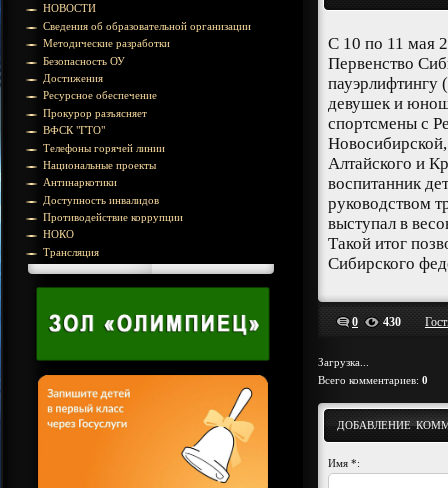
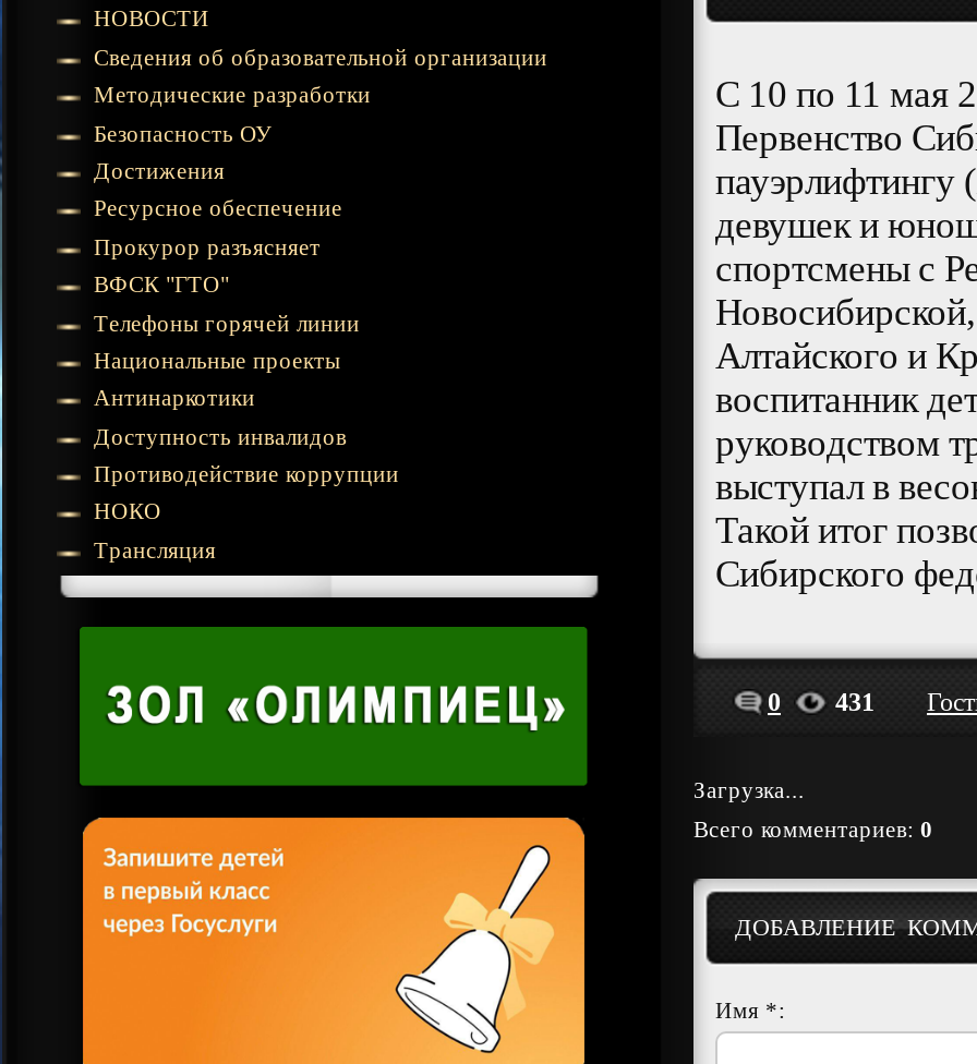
- 430
+ 431
